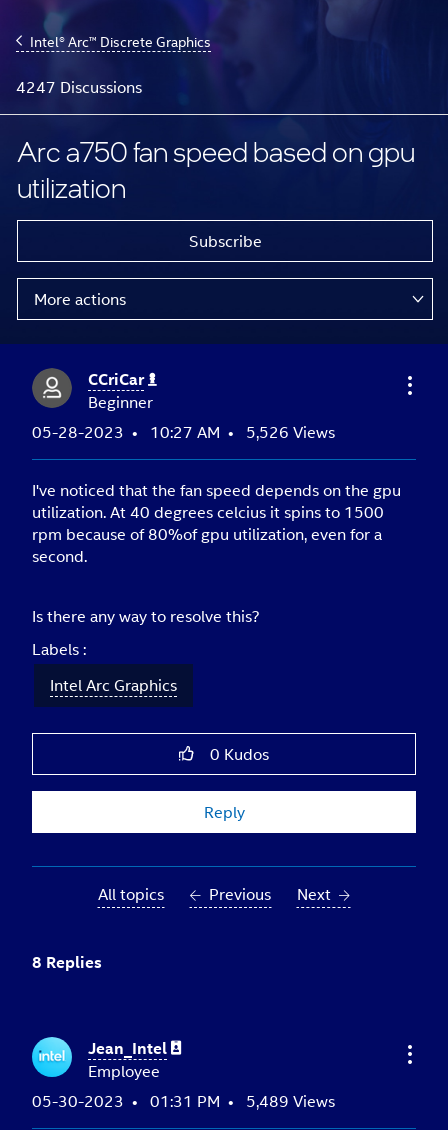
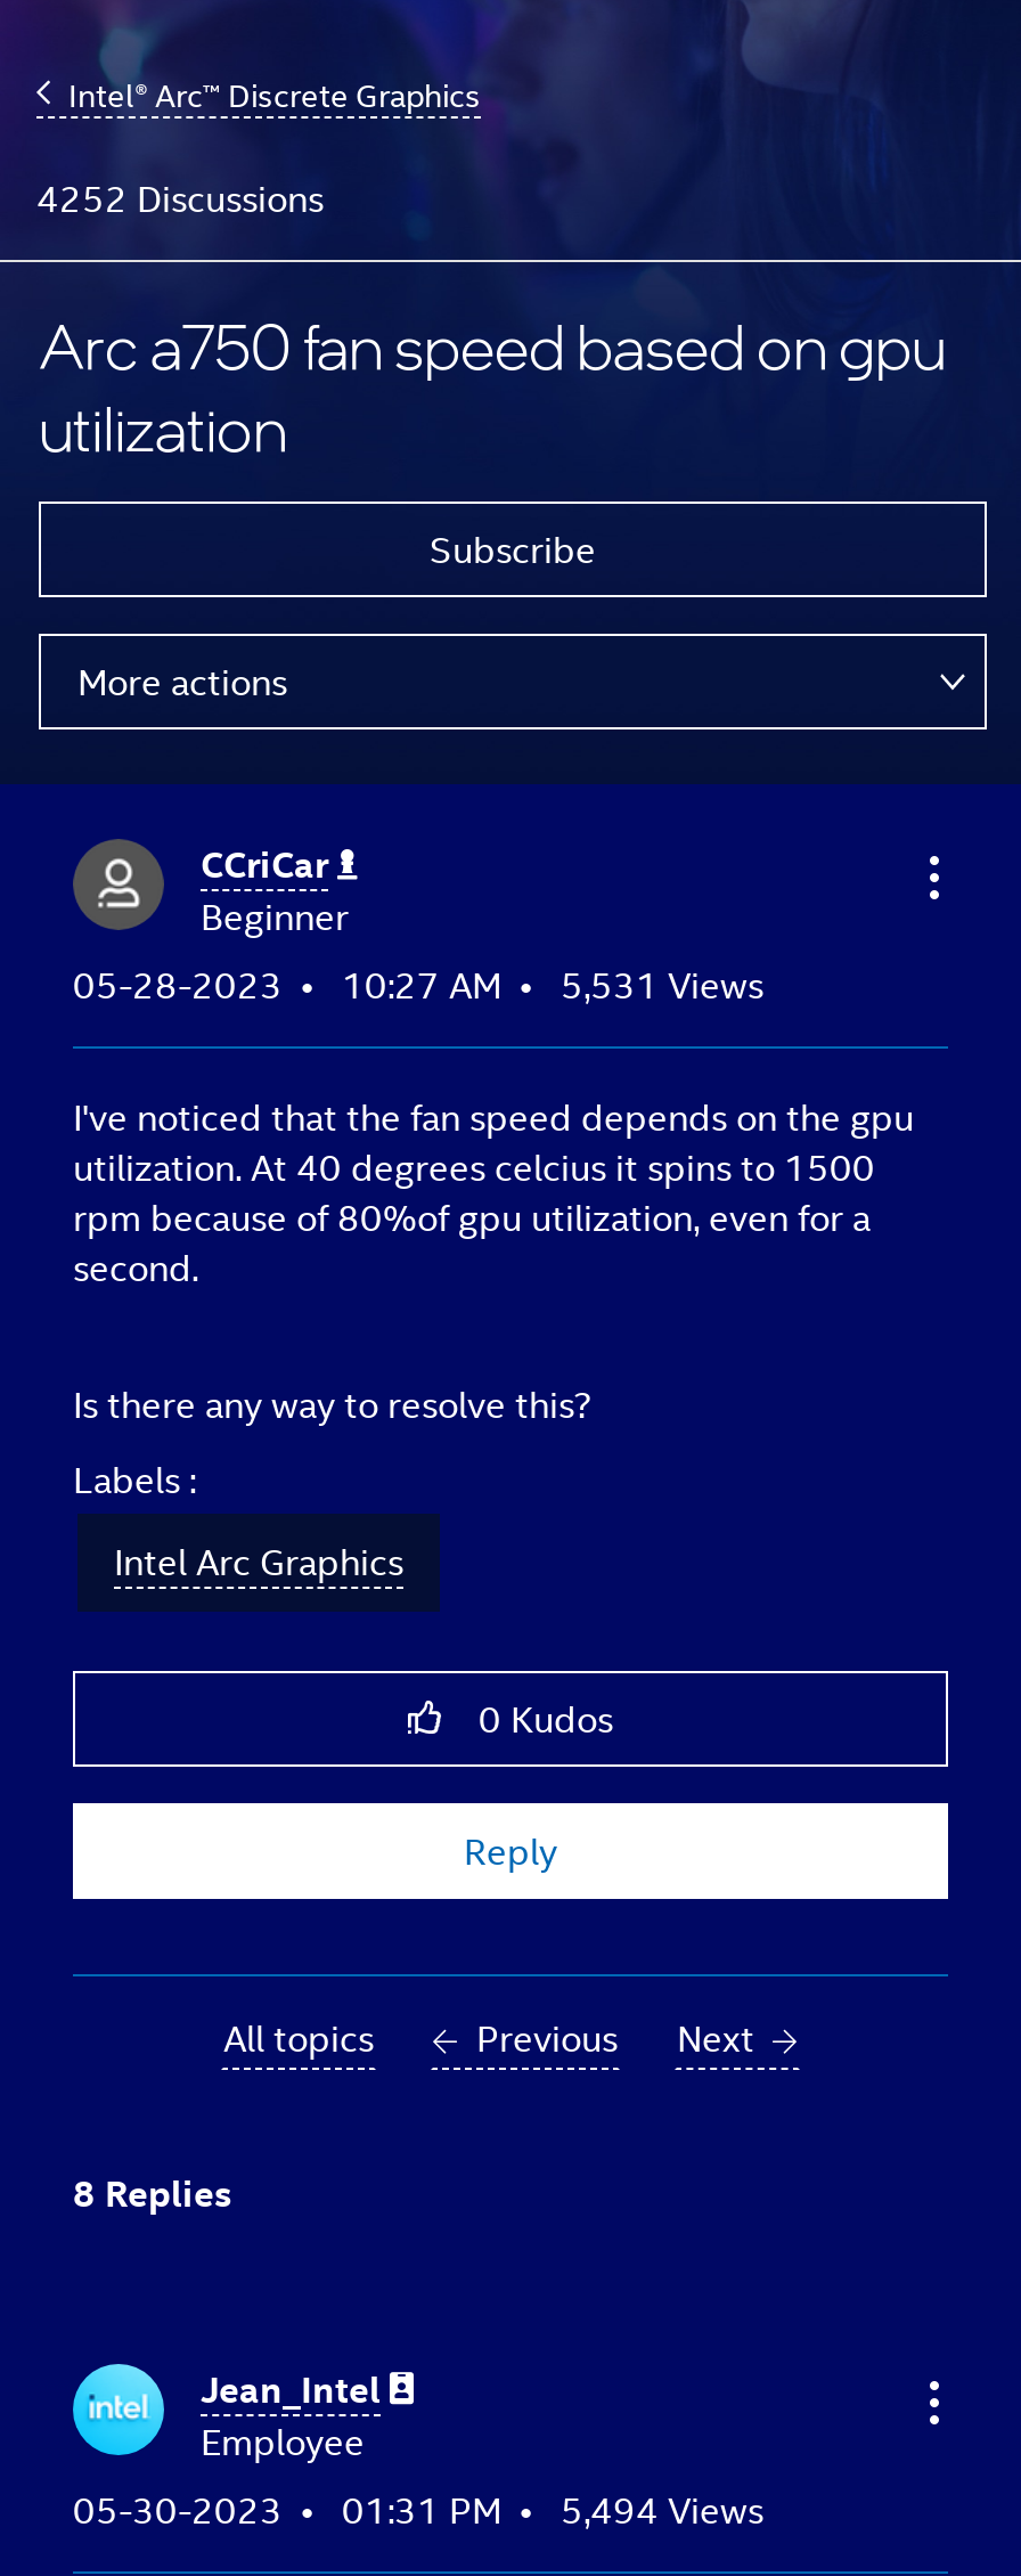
- 4247 Discussions
+ 4252 Discussions

- 05-28-2023 10:27 AM 5,526 Views
+ 05-28-2023 10:27 AM 5,531 Views

- 05-30-2023 01:31 PM 5,489 Views
+ 05-30-2023 01:31 PM 5,494 Views
